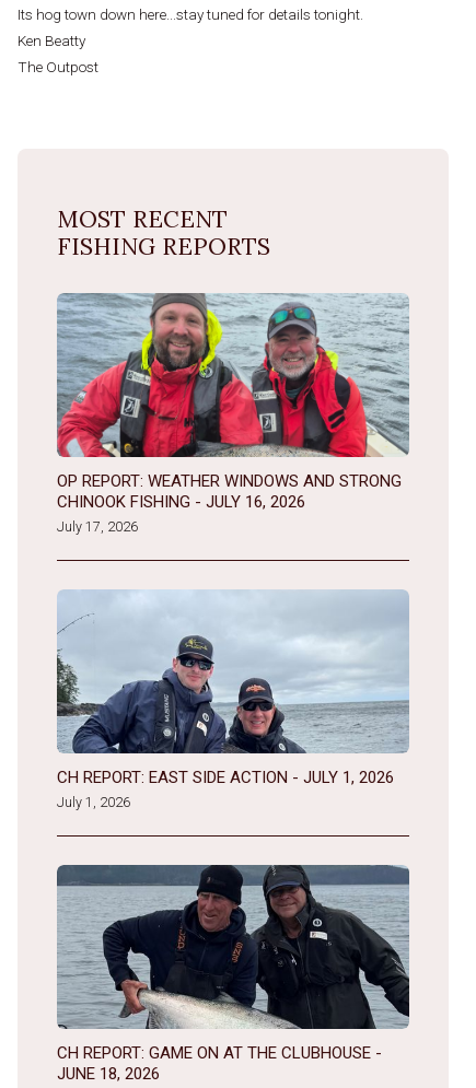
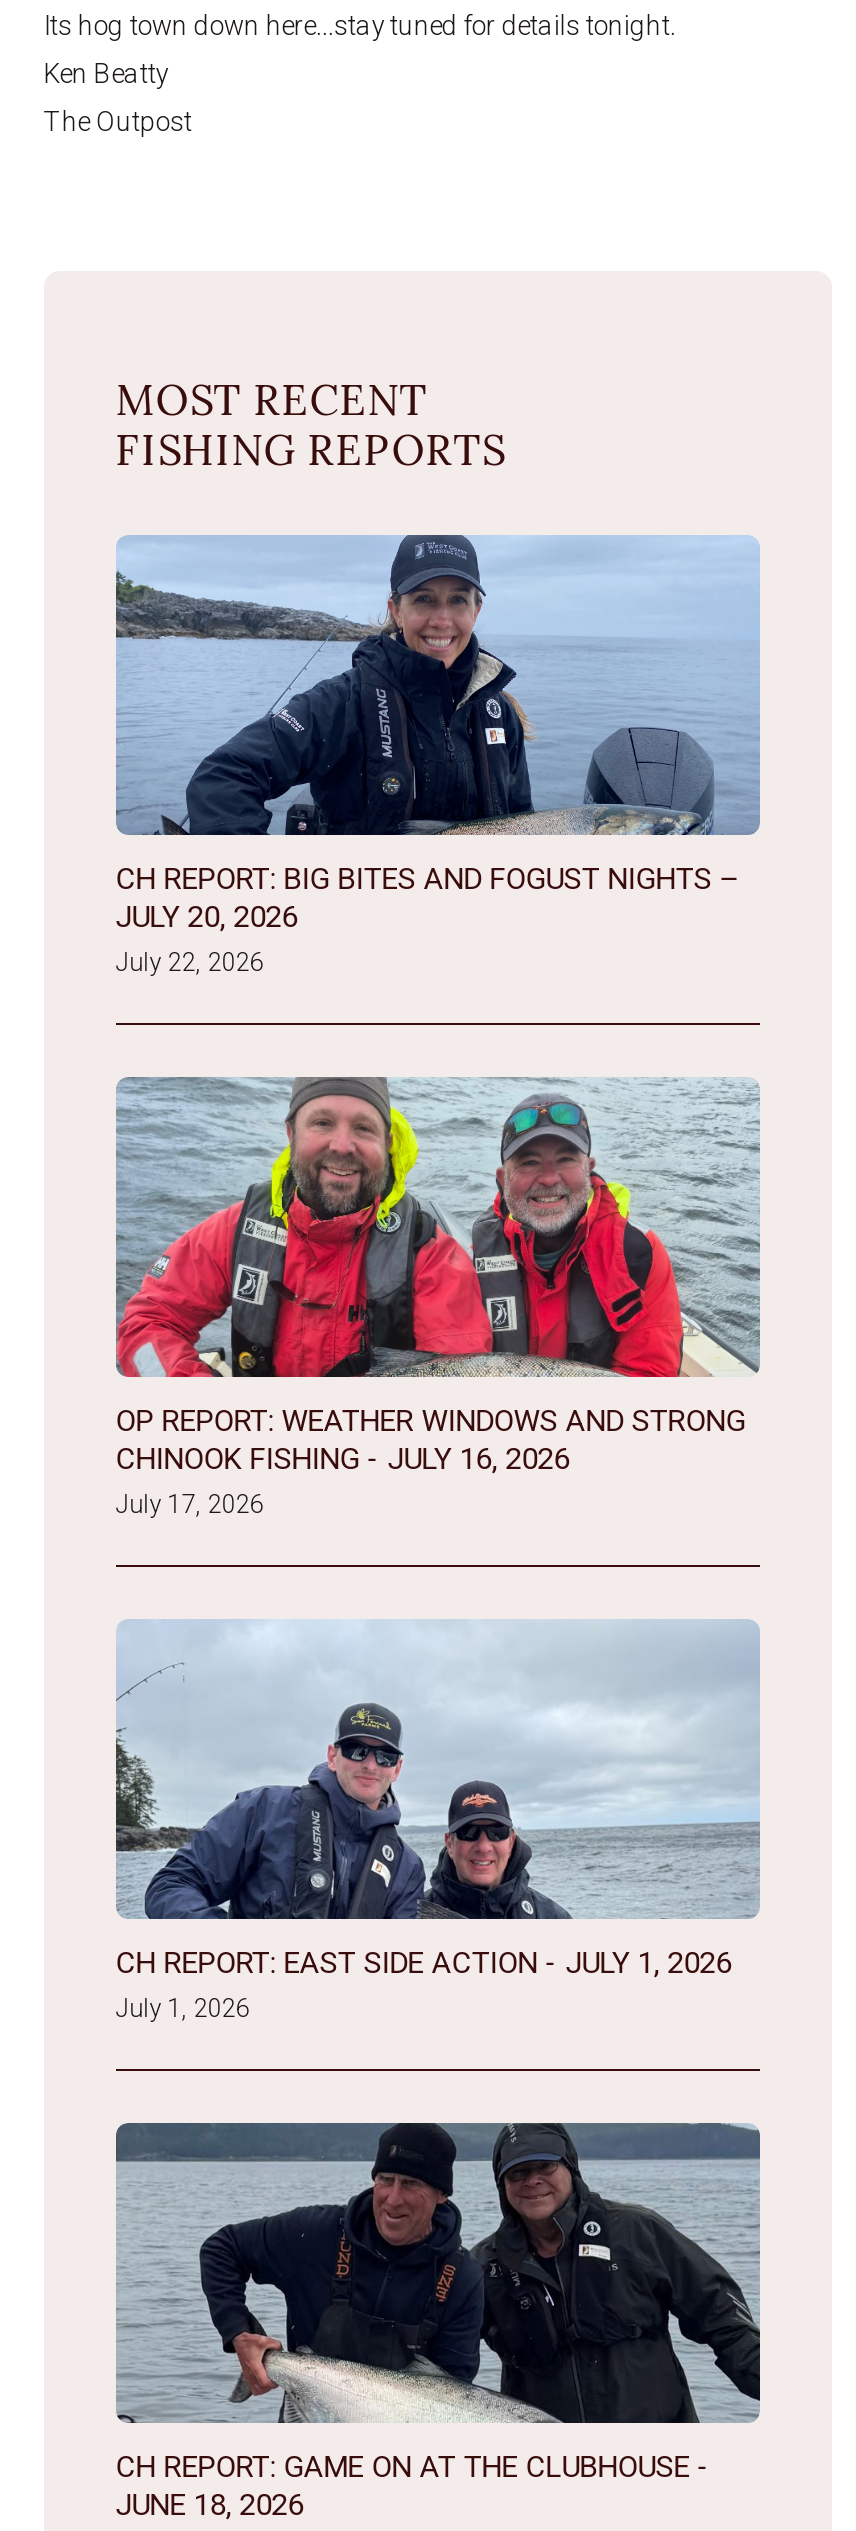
+ [image]
+ CH REPORT: BIG BITES AND FOGUST NIGHTS –
+ JULY 20, 2026
+ July 22, 2026
